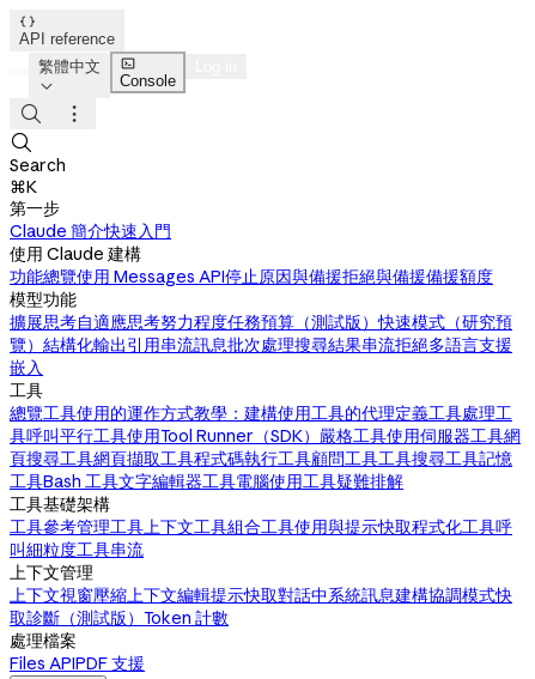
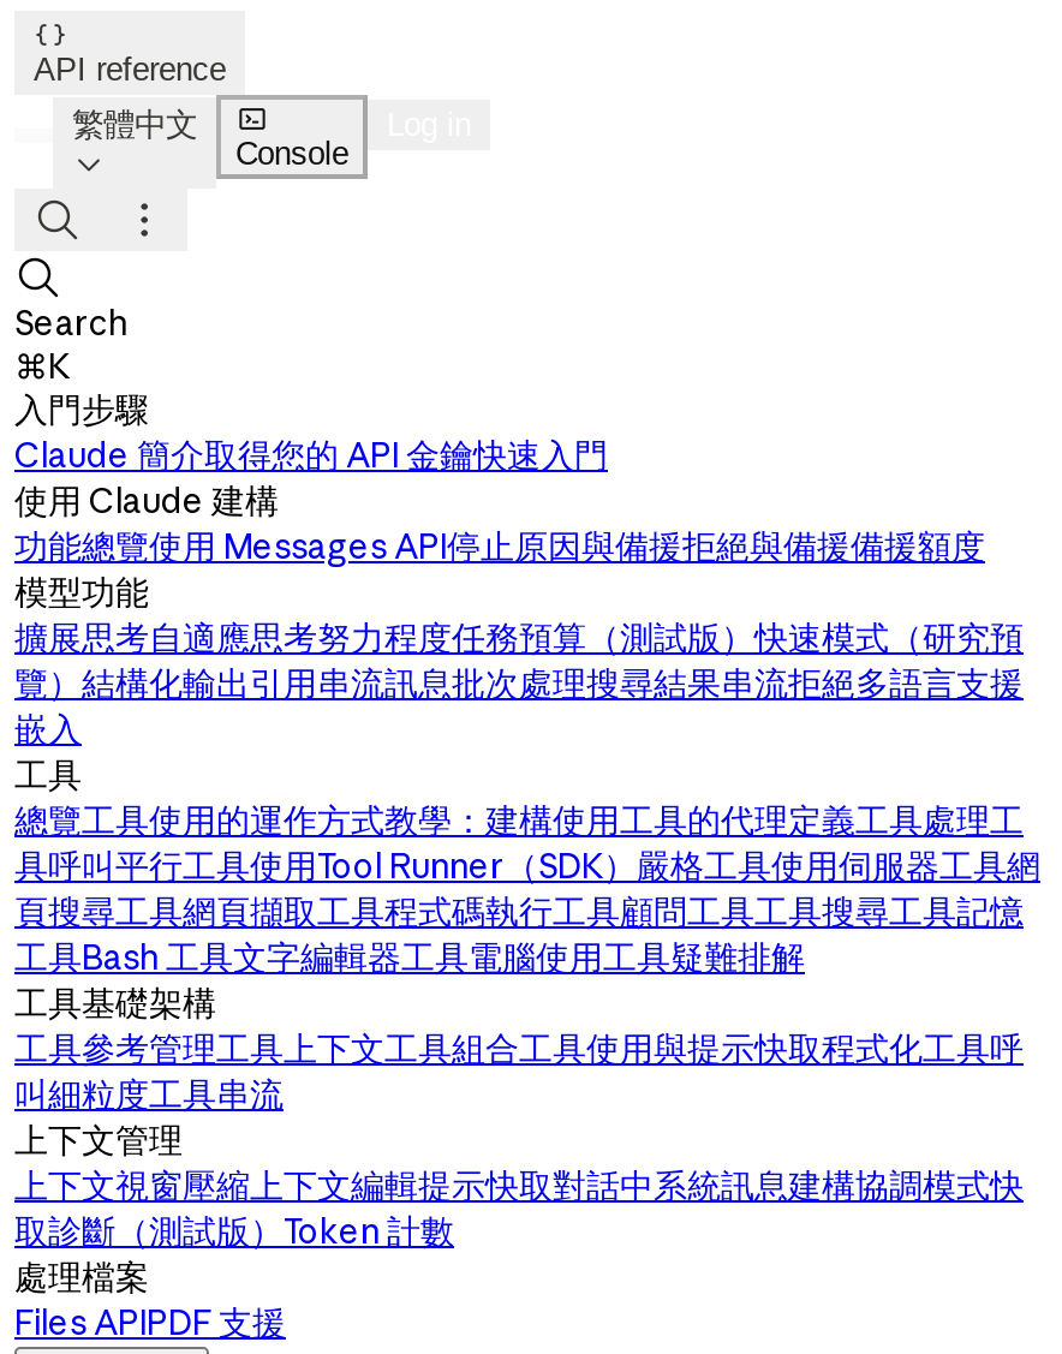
- 第一步
- Claude 簡介快速入門
+ 入門步驟
+ Claude 簡介取得您的 API 金鑰快速入門
